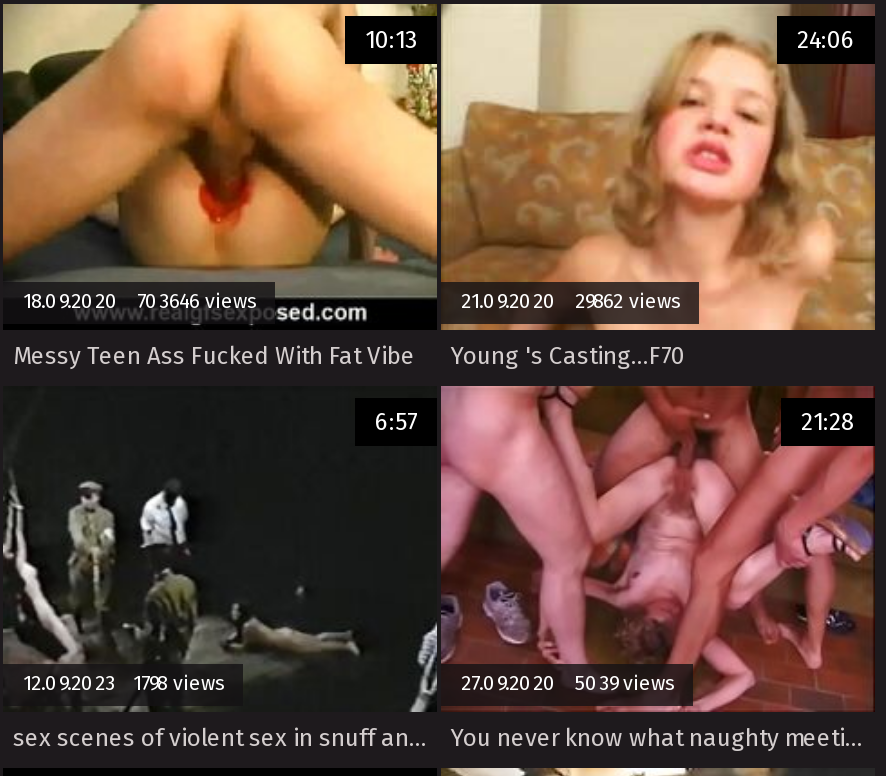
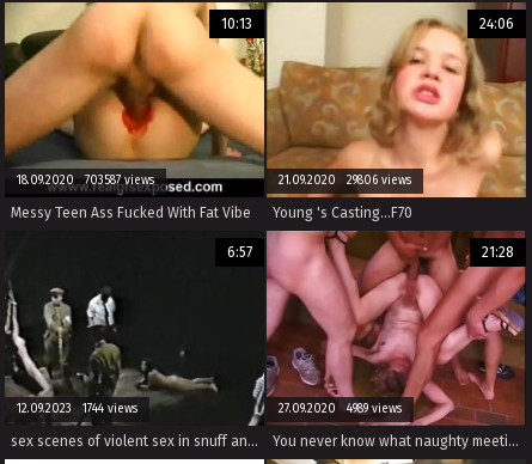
- 18.09.2020 703646 views
+ 18.09.2020 703587 views

- 21.09.2020 29862 views
+ 21.09.2020 29806 views

- 12.09.2023 1798 views
+ 12.09.2023 1744 views

- 27.09.2020 5039 views
+ 27.09.2020 4989 views
